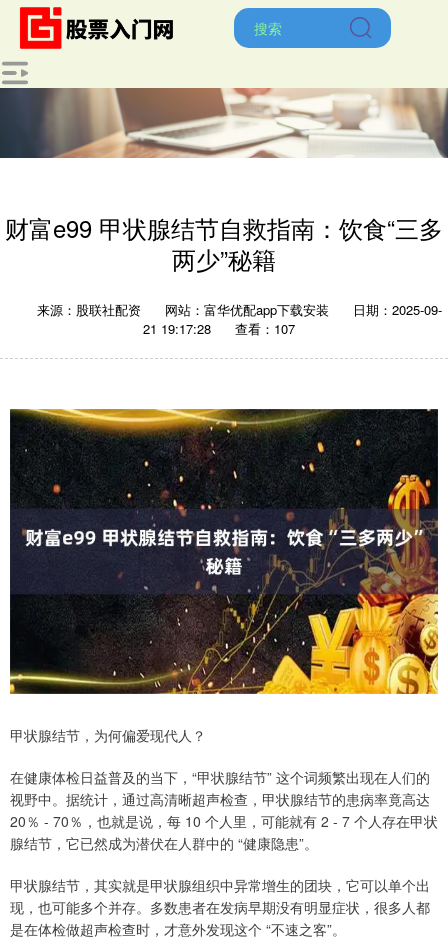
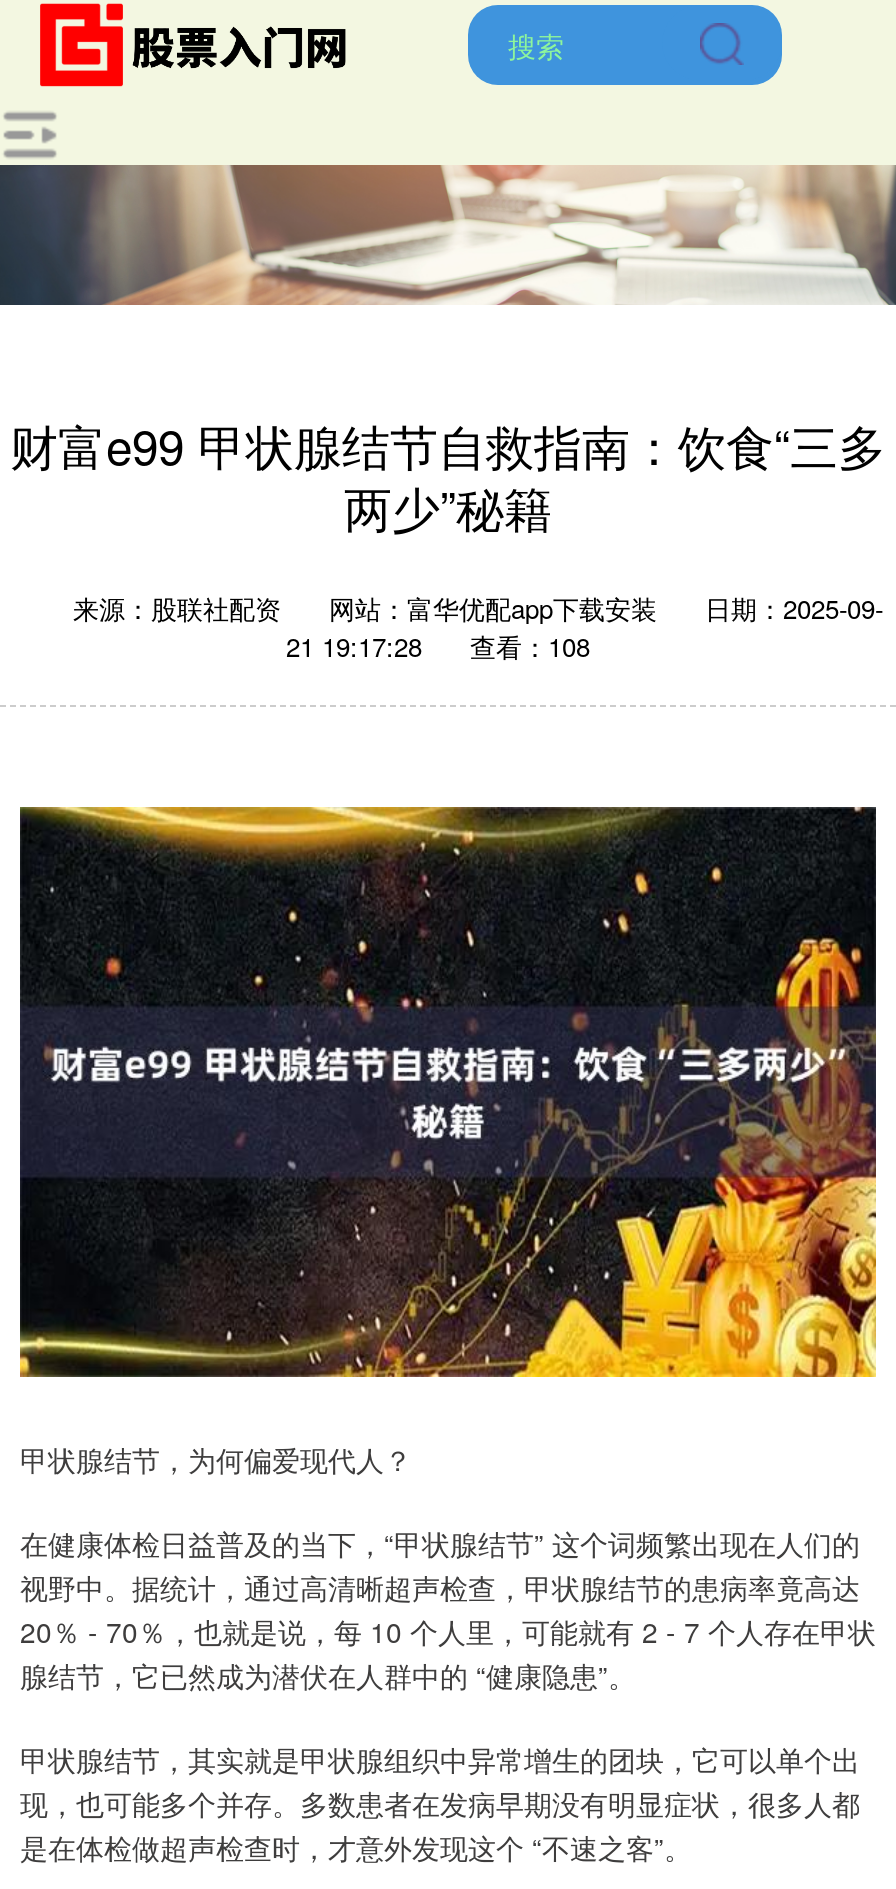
- 21 19:17:28 查看：107
+ 21 19:17:28 查看：108
